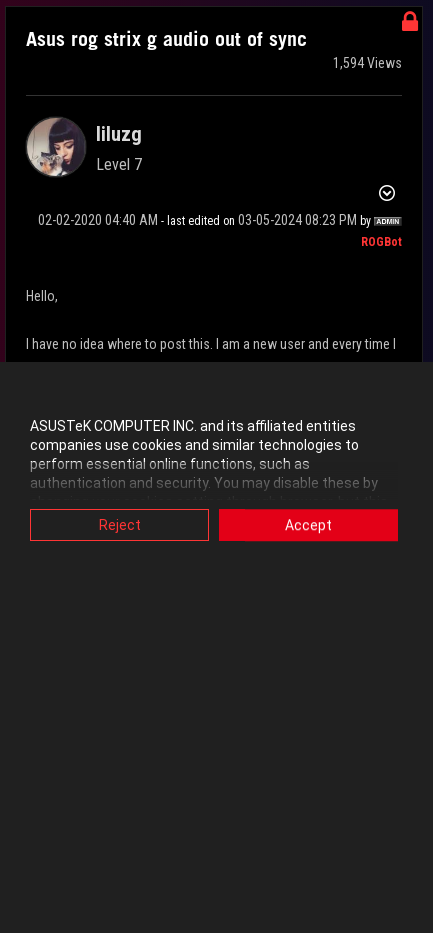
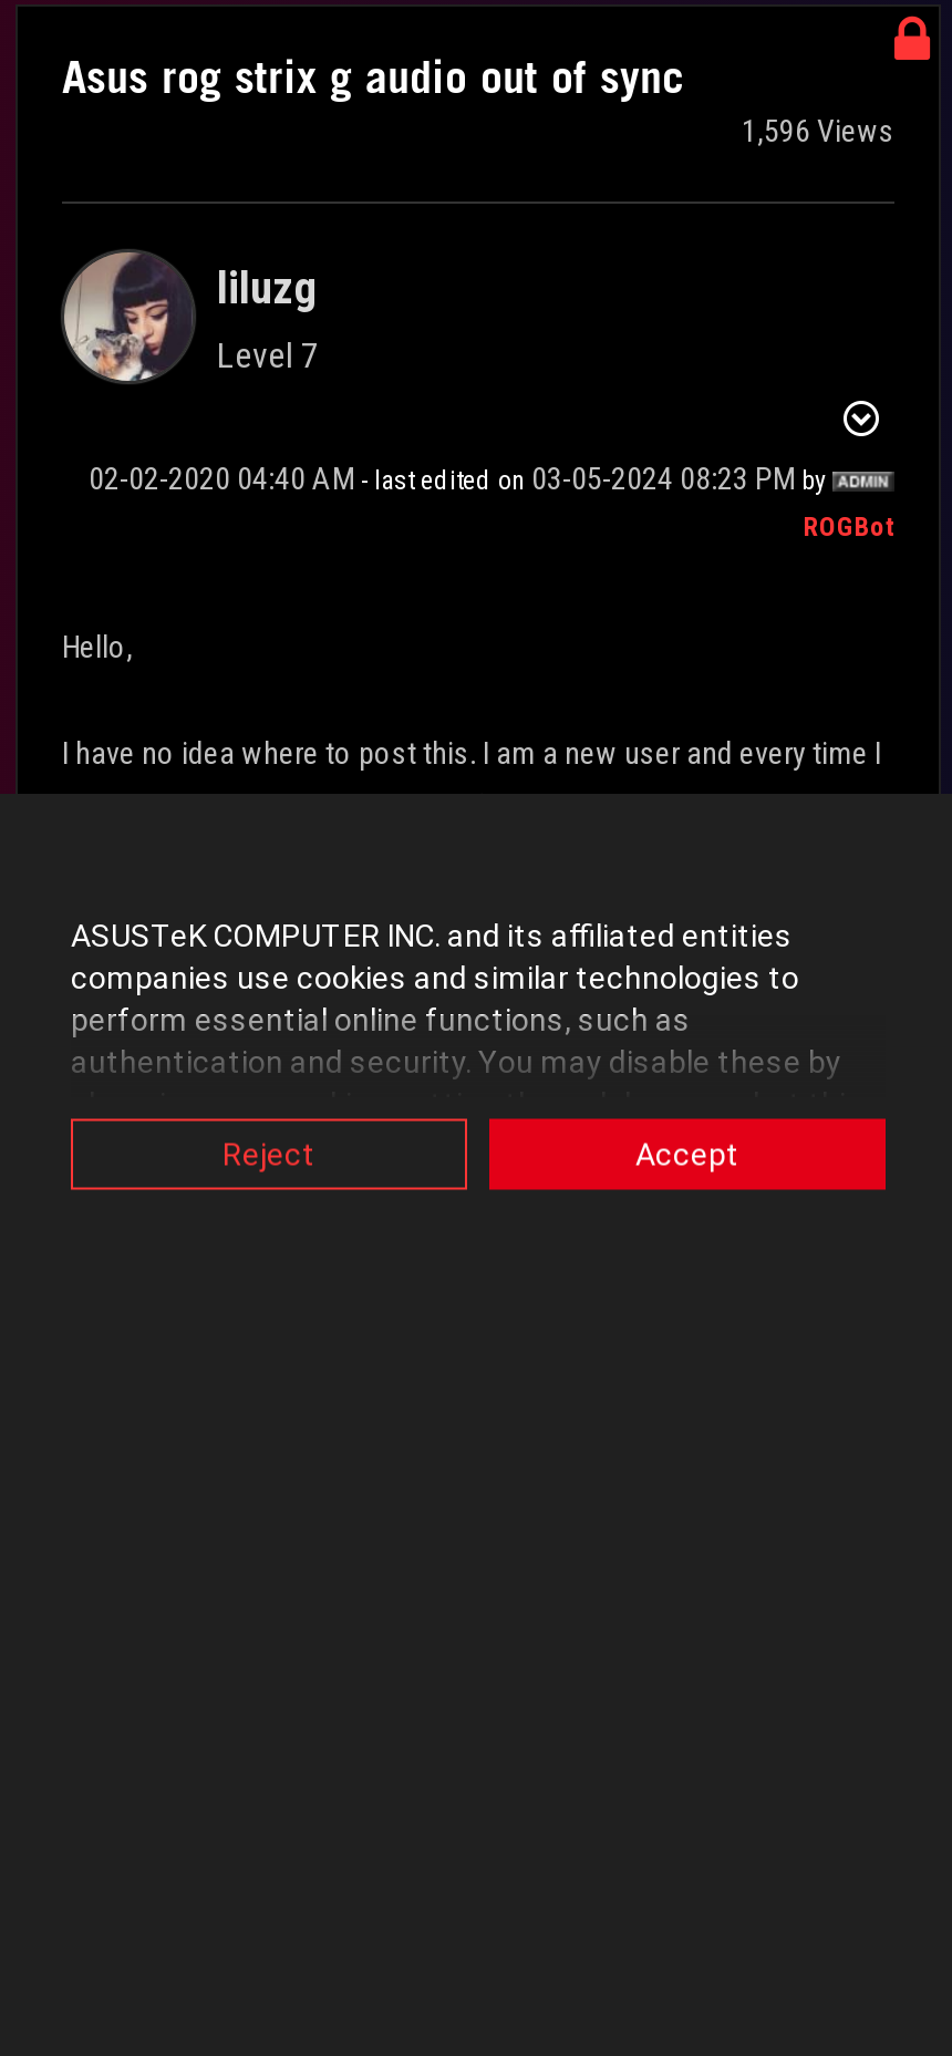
- 1,594 Views
+ 1,596 Views
